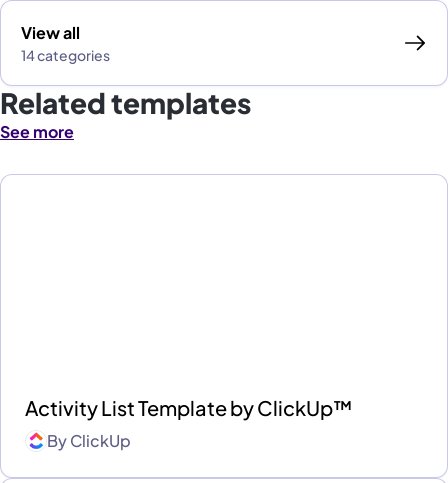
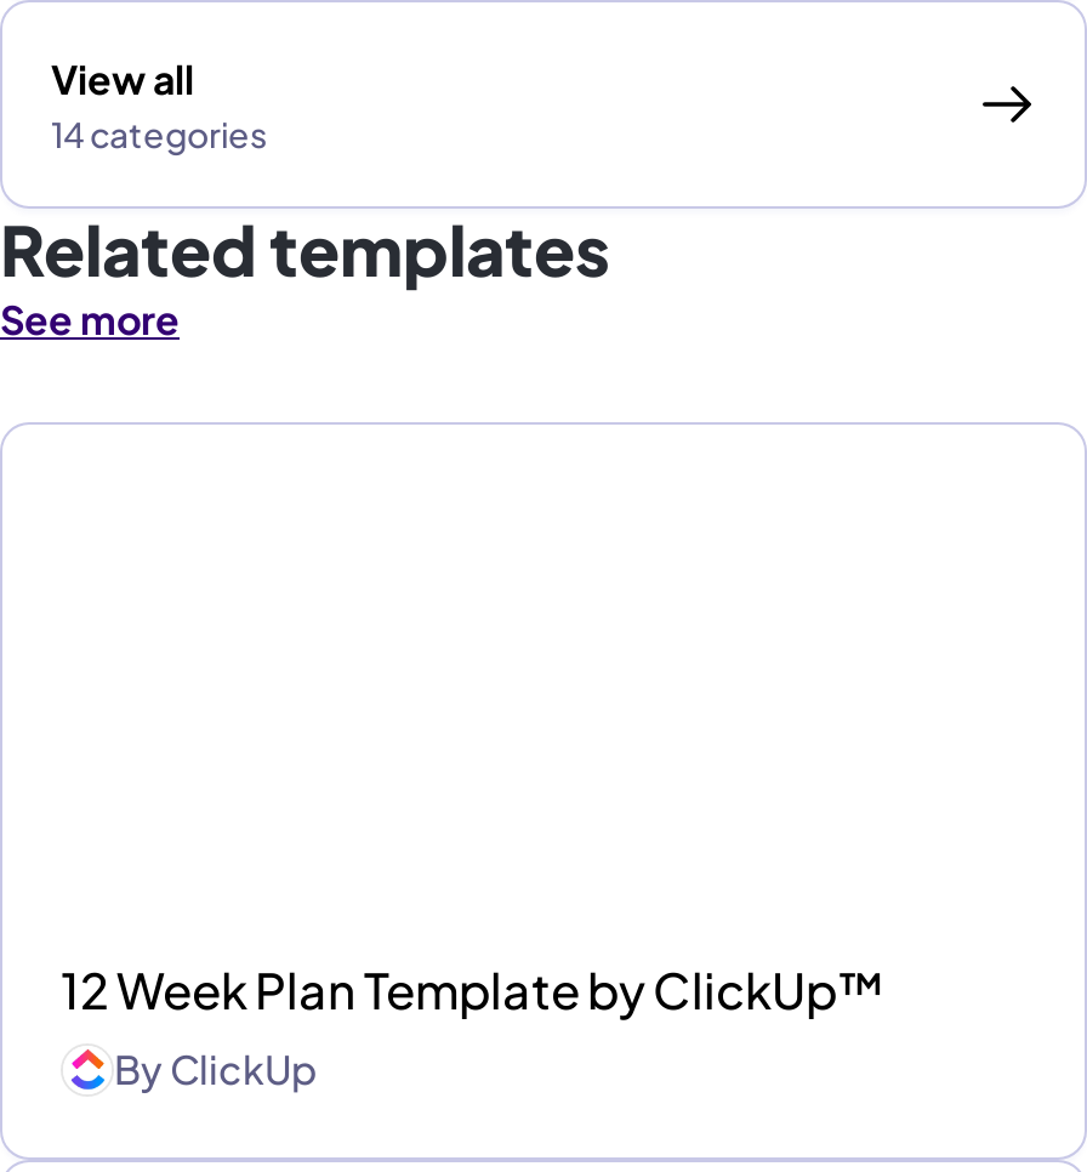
- Activity List Template by ClickUp™
+ 12 Week Plan Template by ClickUp™
